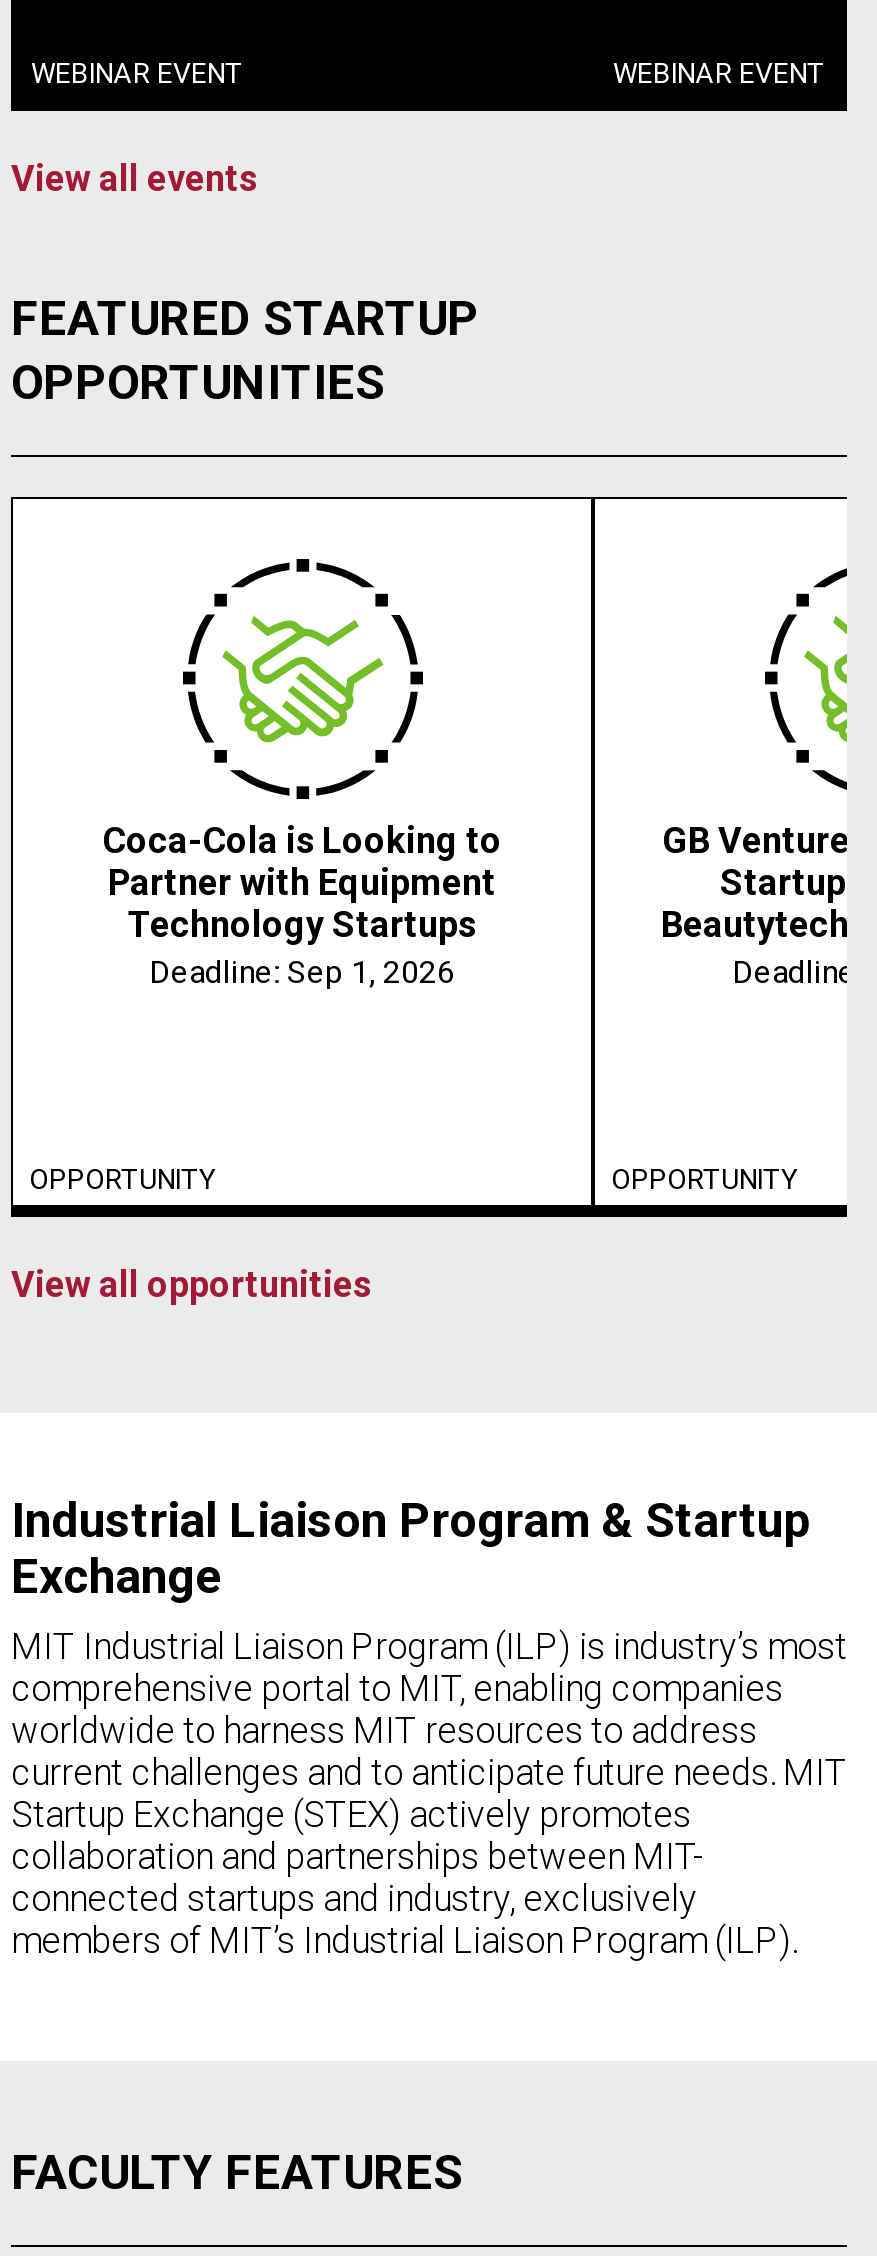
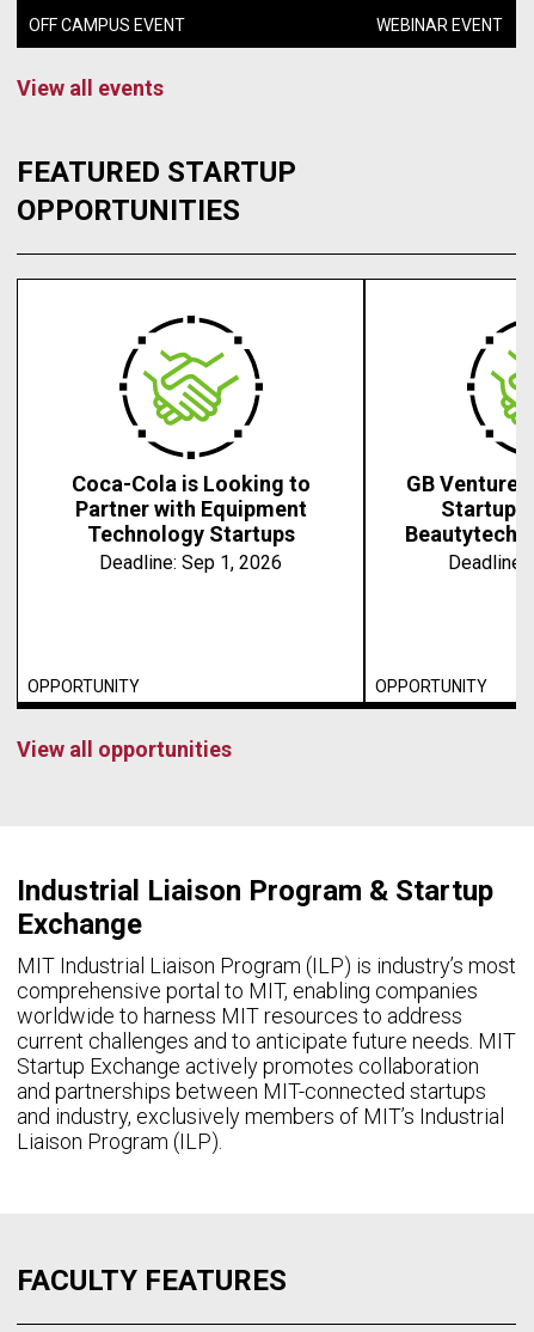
- WEBINAR EVENT
+ OFF CAMPUS EVENT

- Startup Exchange (STEX) actively promotes
- collaboration and partnerships between MIT-
- connected startups and industry, exclusively
- members of MIT’s Industrial Liaison Program (ILP).
+ Startup Exchange actively promotes collaboration
+ and partnerships between MIT-connected startups
+ and industry, exclusively members of MIT’s Industrial
+ Liaison Program (ILP).
